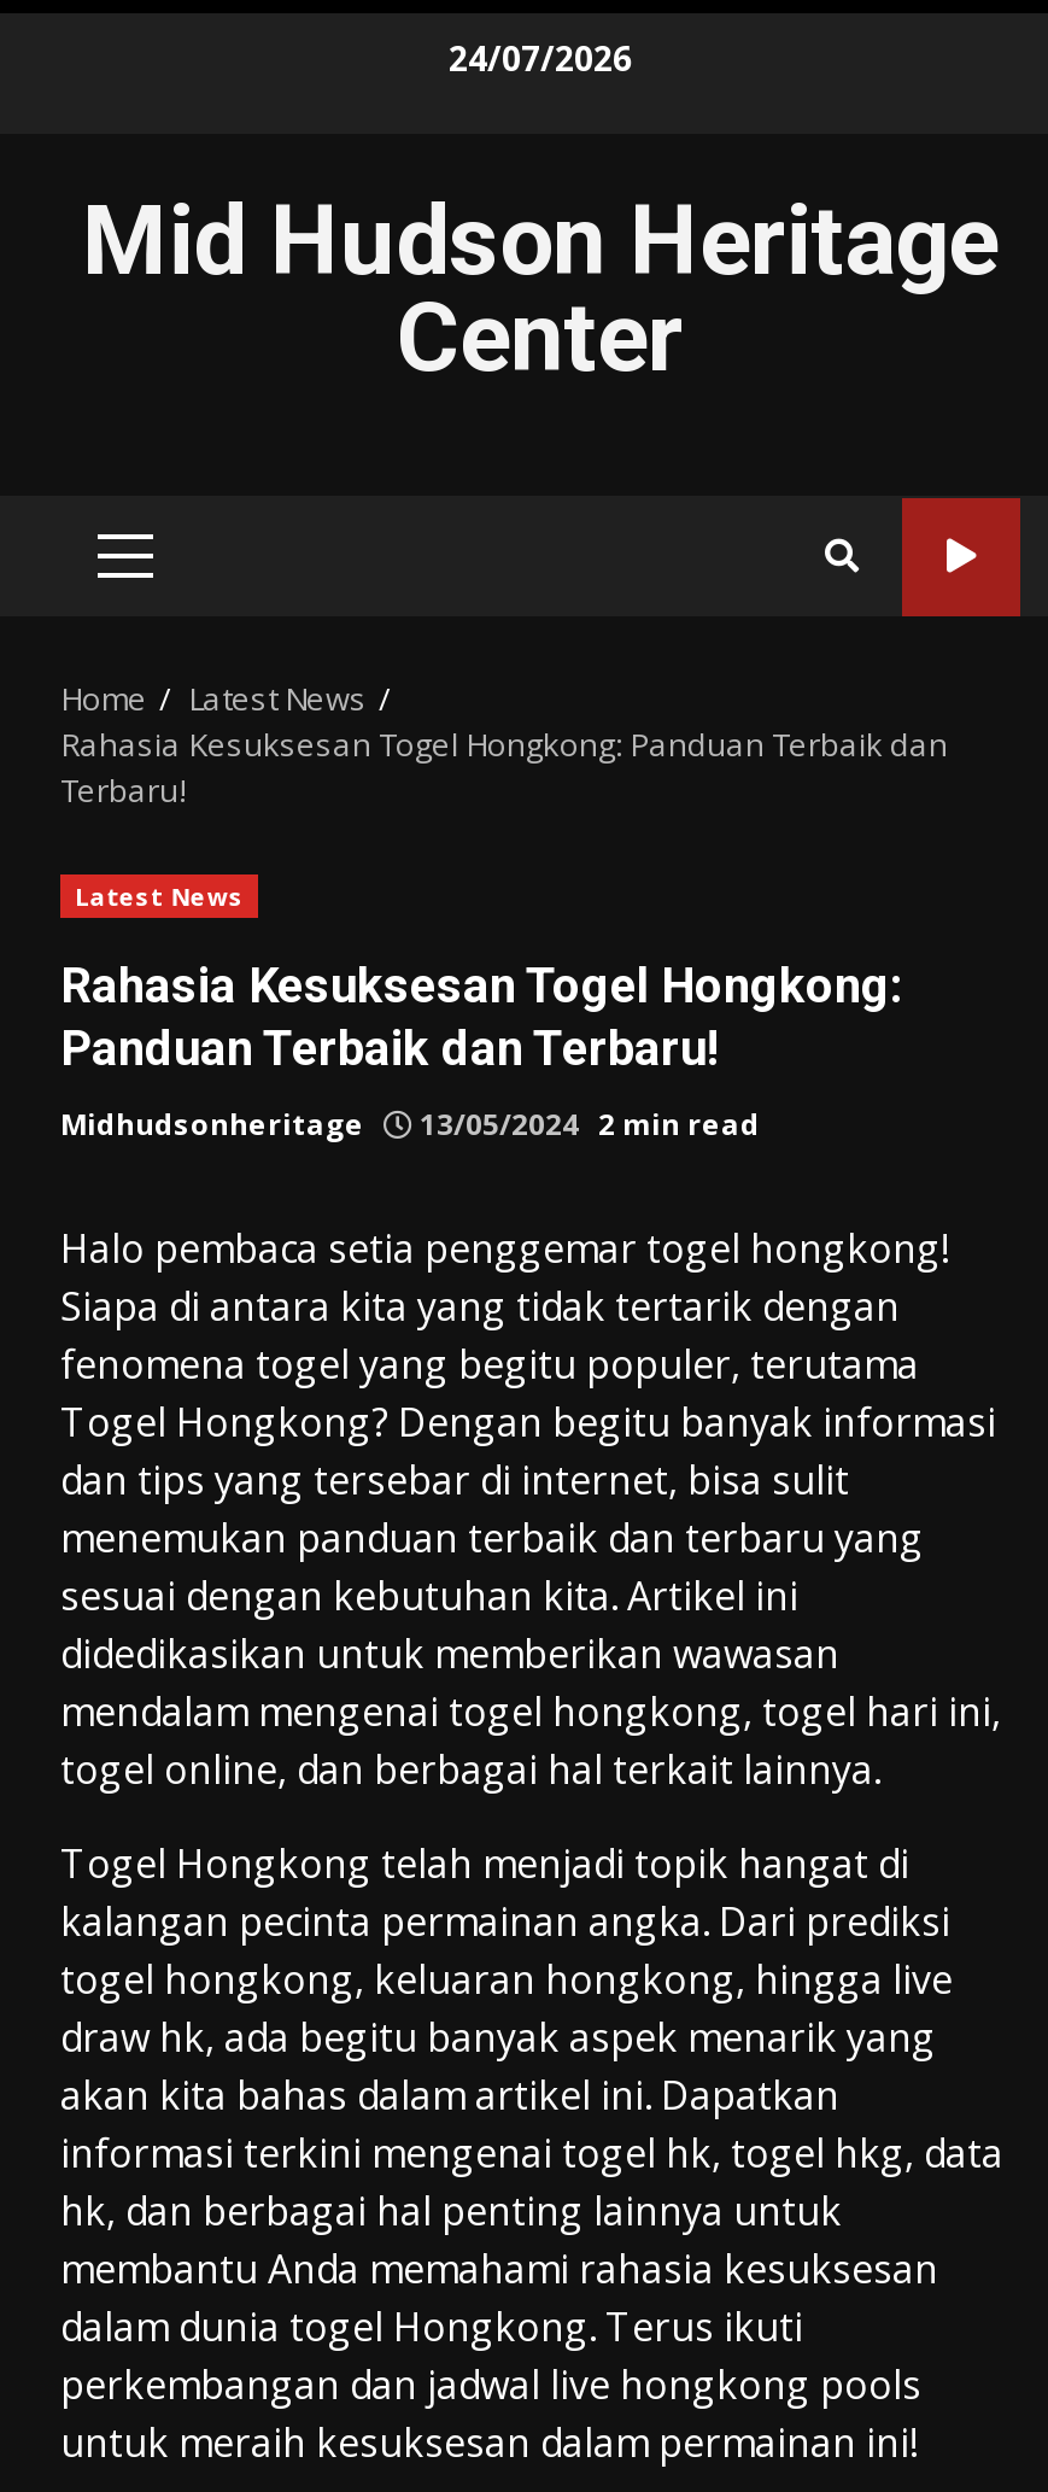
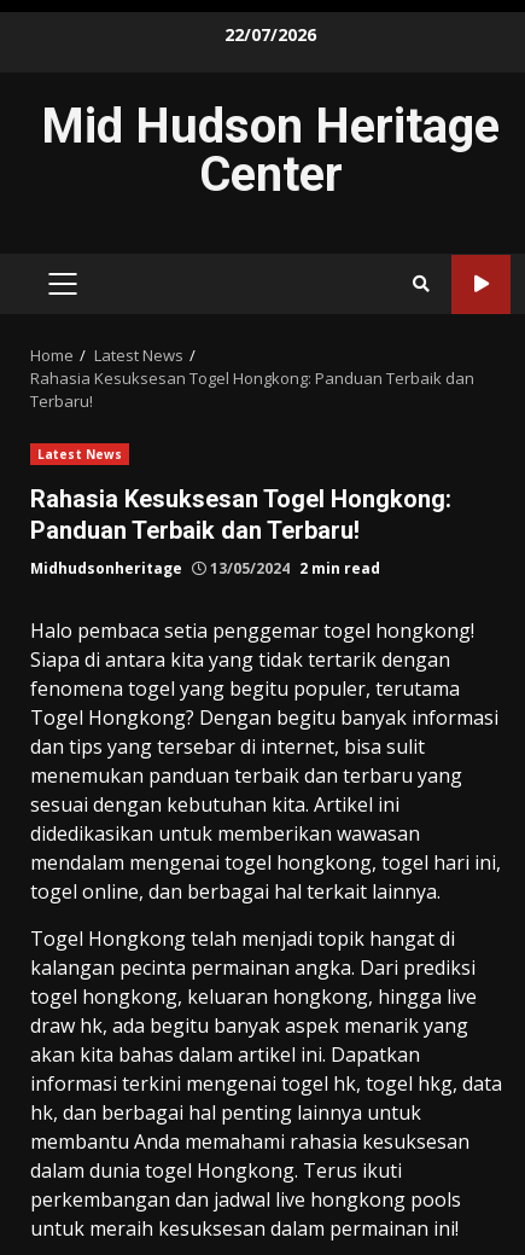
- 24/07/2026
+ 22/07/2026
